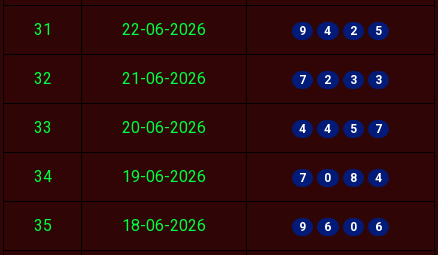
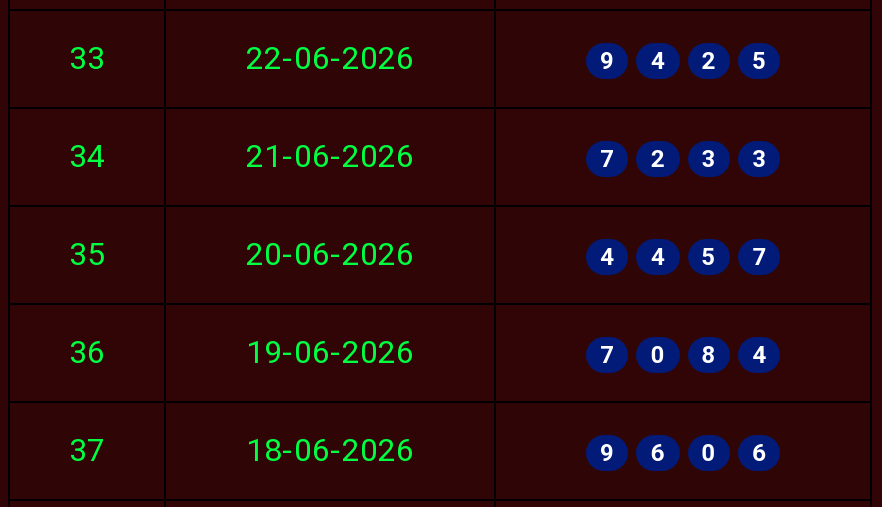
- 31
+ 33

- 32
+ 34

- 33
+ 35

- 34
+ 36

- 35
+ 37
